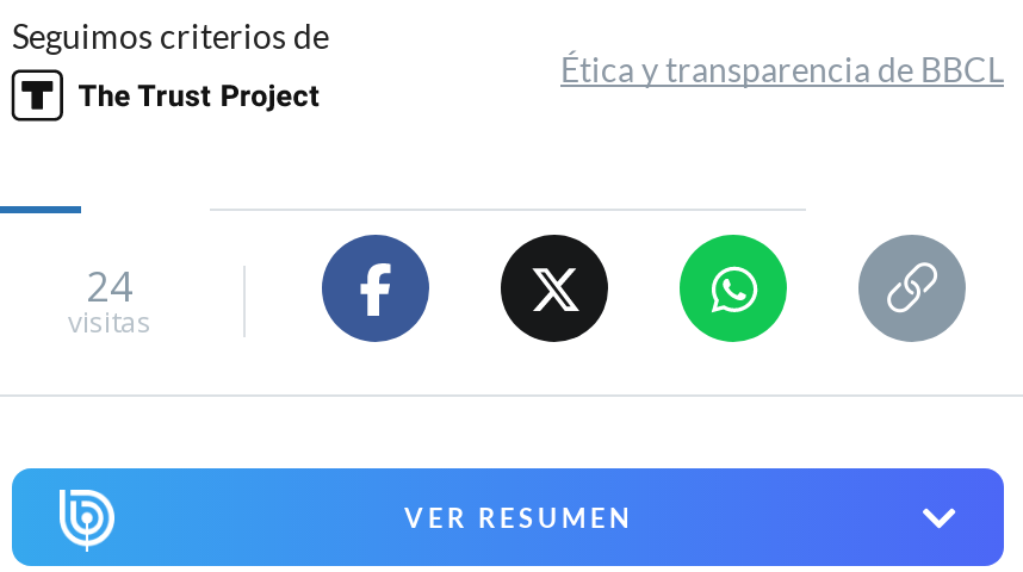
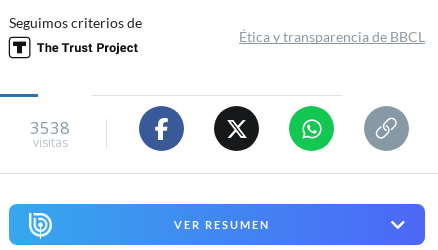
- 24
+ 3538
